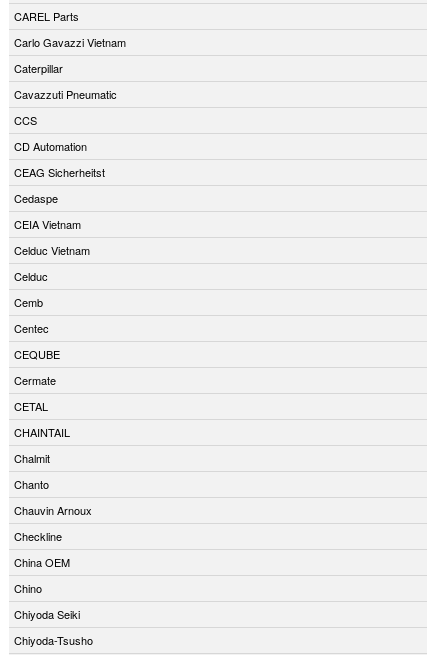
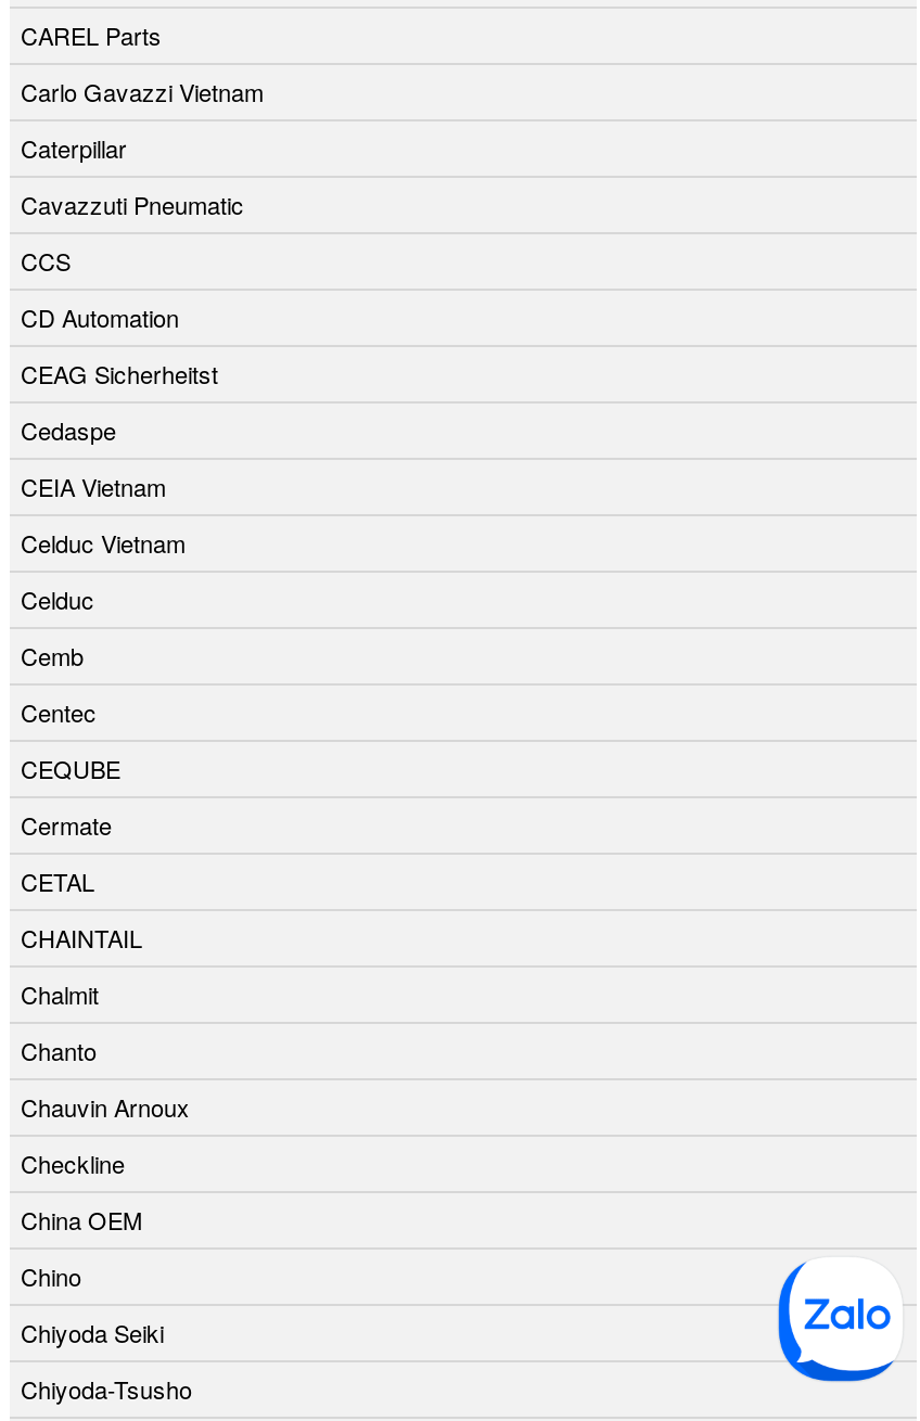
+ [image]
